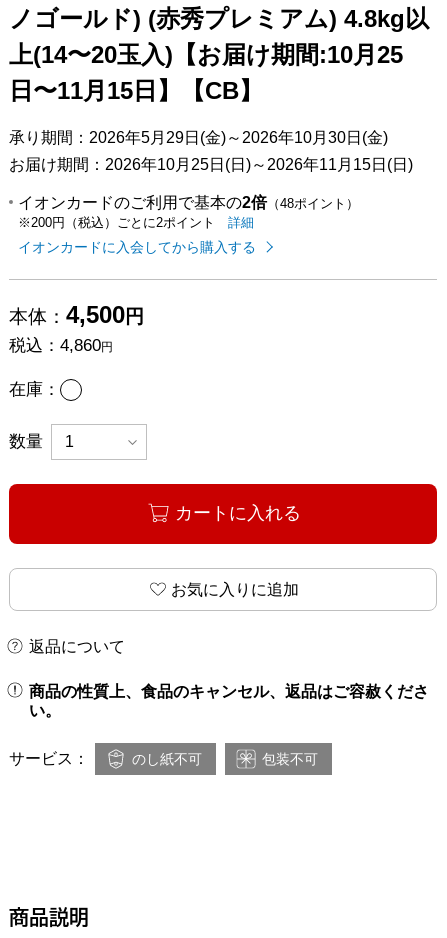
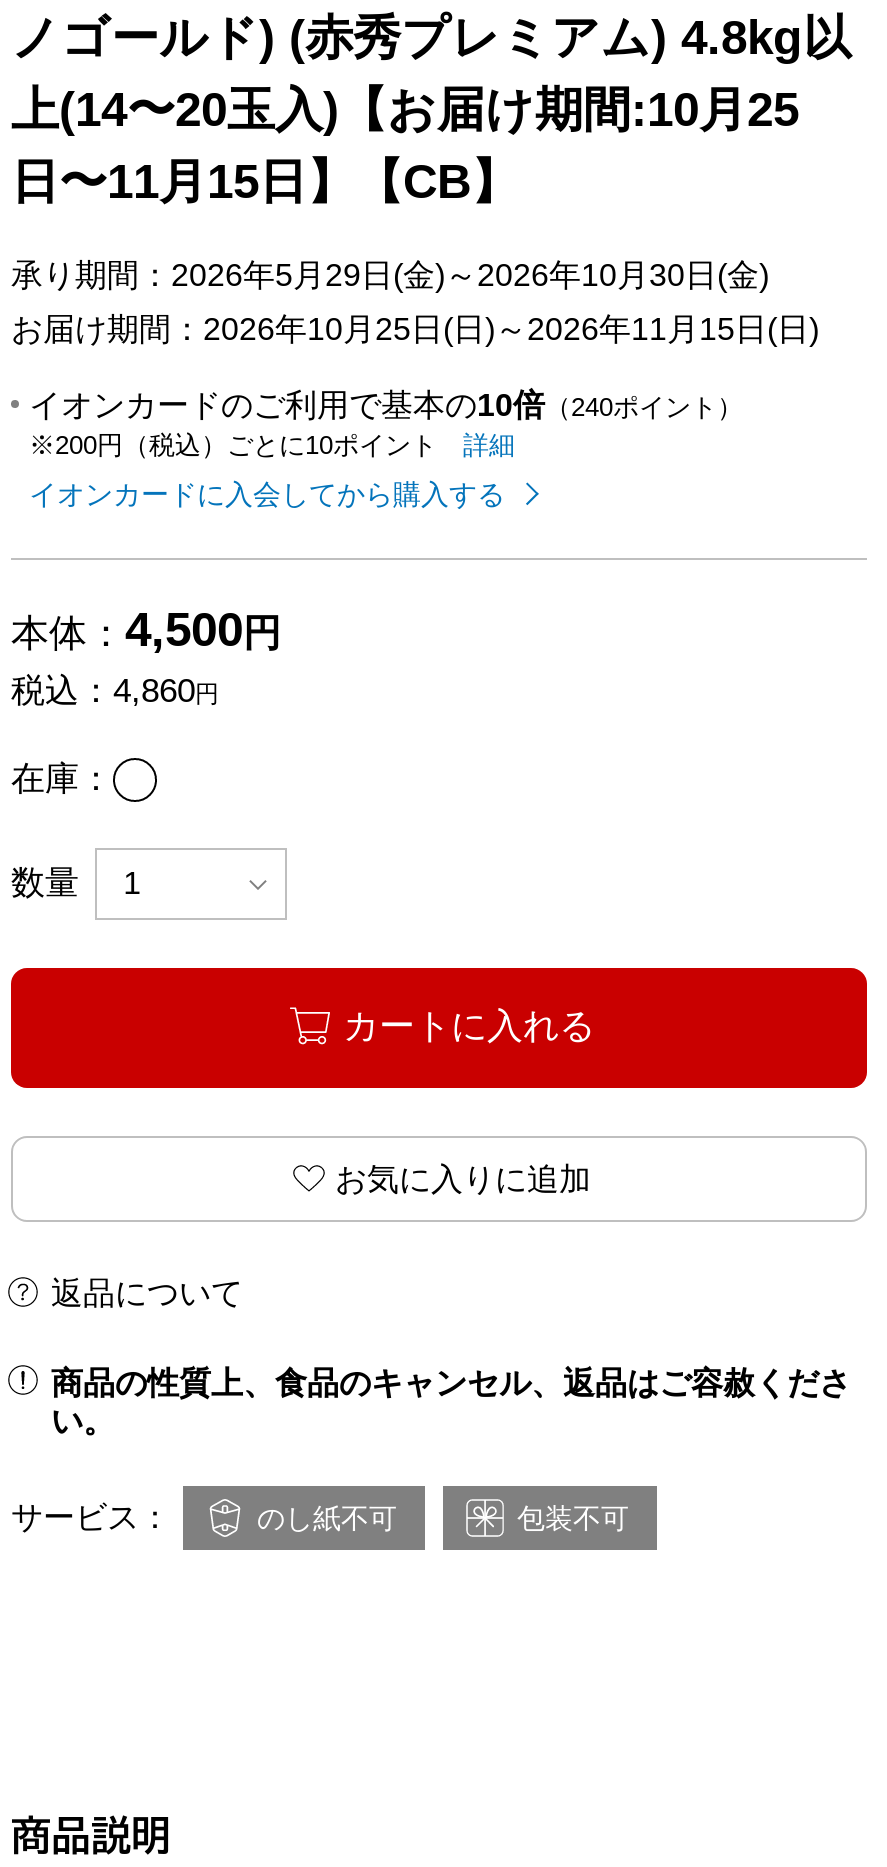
- イオンカードのご利用で基本の2倍（48ポイント）
+ イオンカードのご利用で基本の10倍（240ポイント）

- ※200円（税込）ごとに2ポイント
+ ※200円（税込）ごとに10ポイント
